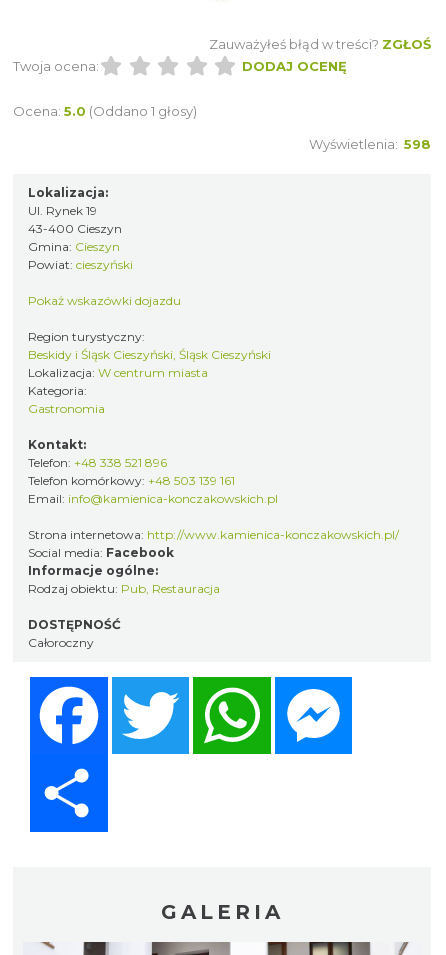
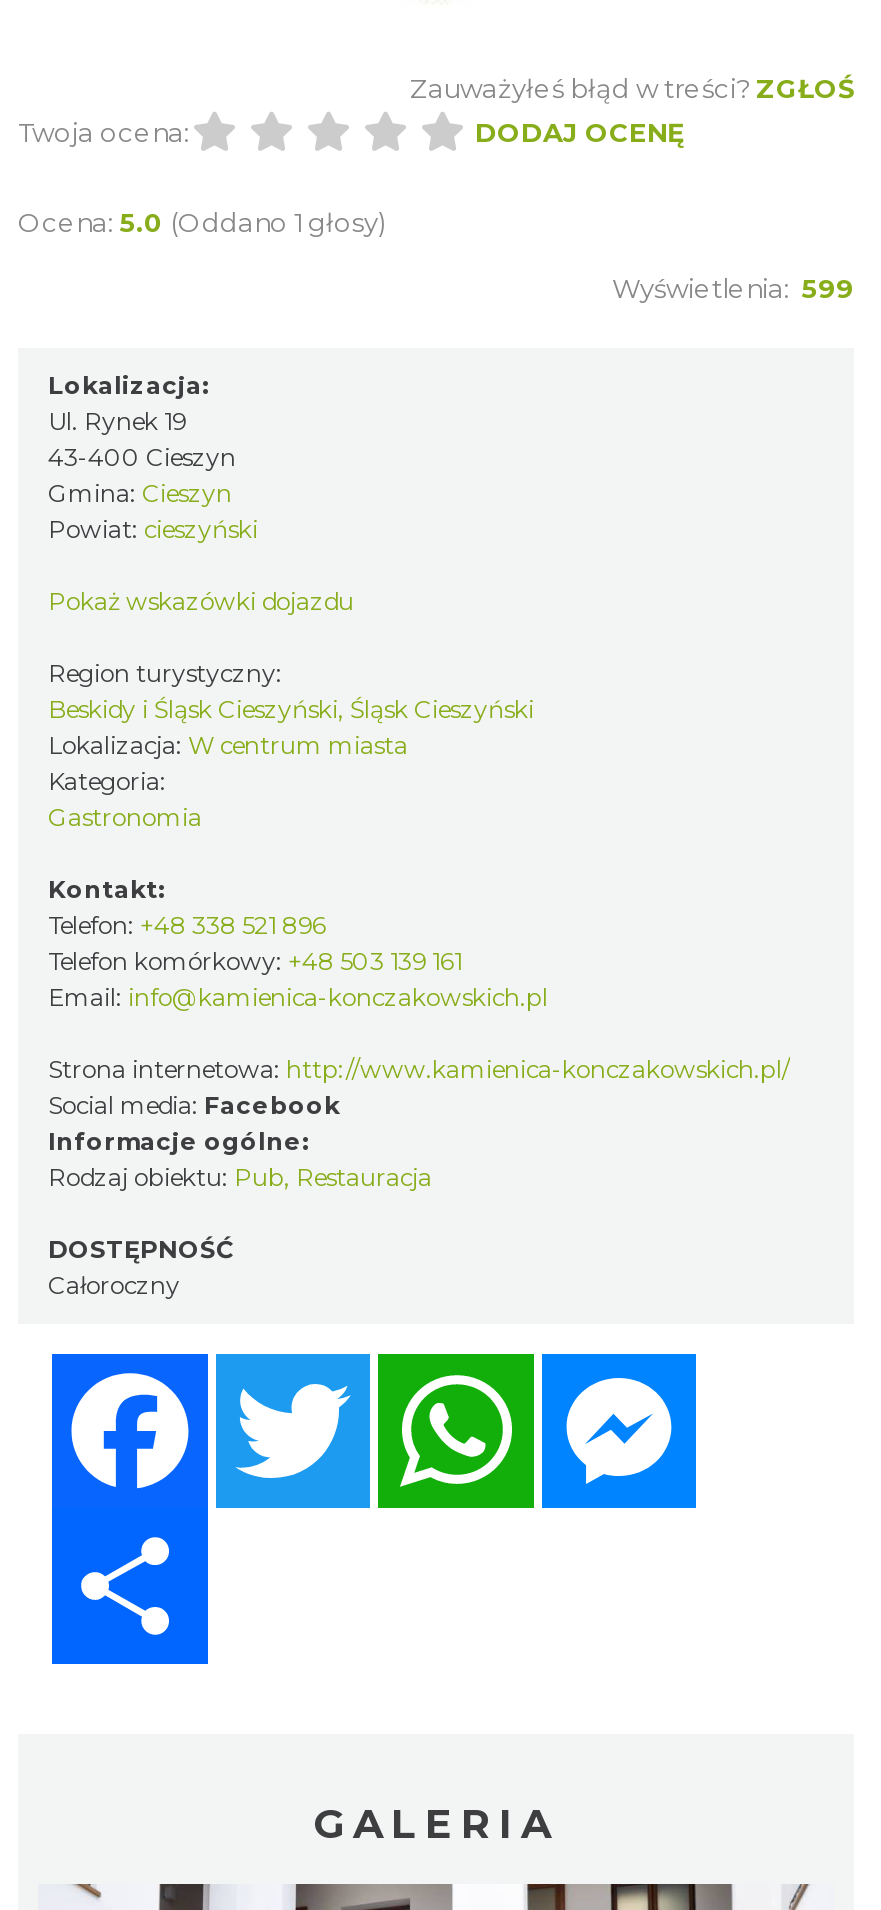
- Wyświetlenia: 598
+ Wyświetlenia: 599
